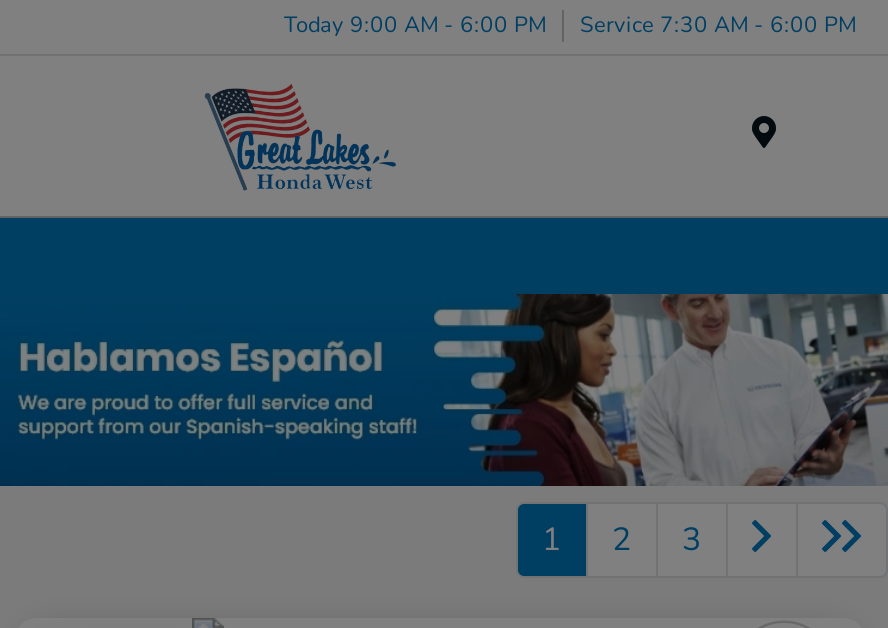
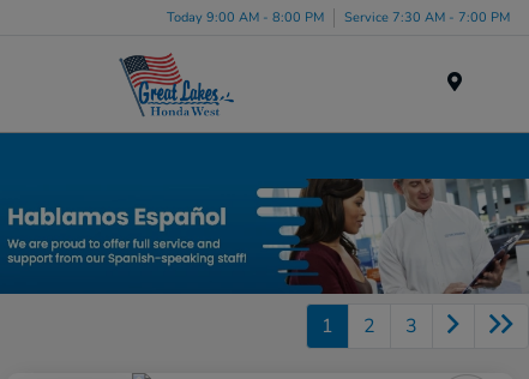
- Today 9:00 AM - 6:00 PM
+ Today 9:00 AM - 8:00 PM

- Service 7:30 AM - 6:00 PM
+ Service 7:30 AM - 7:00 PM
